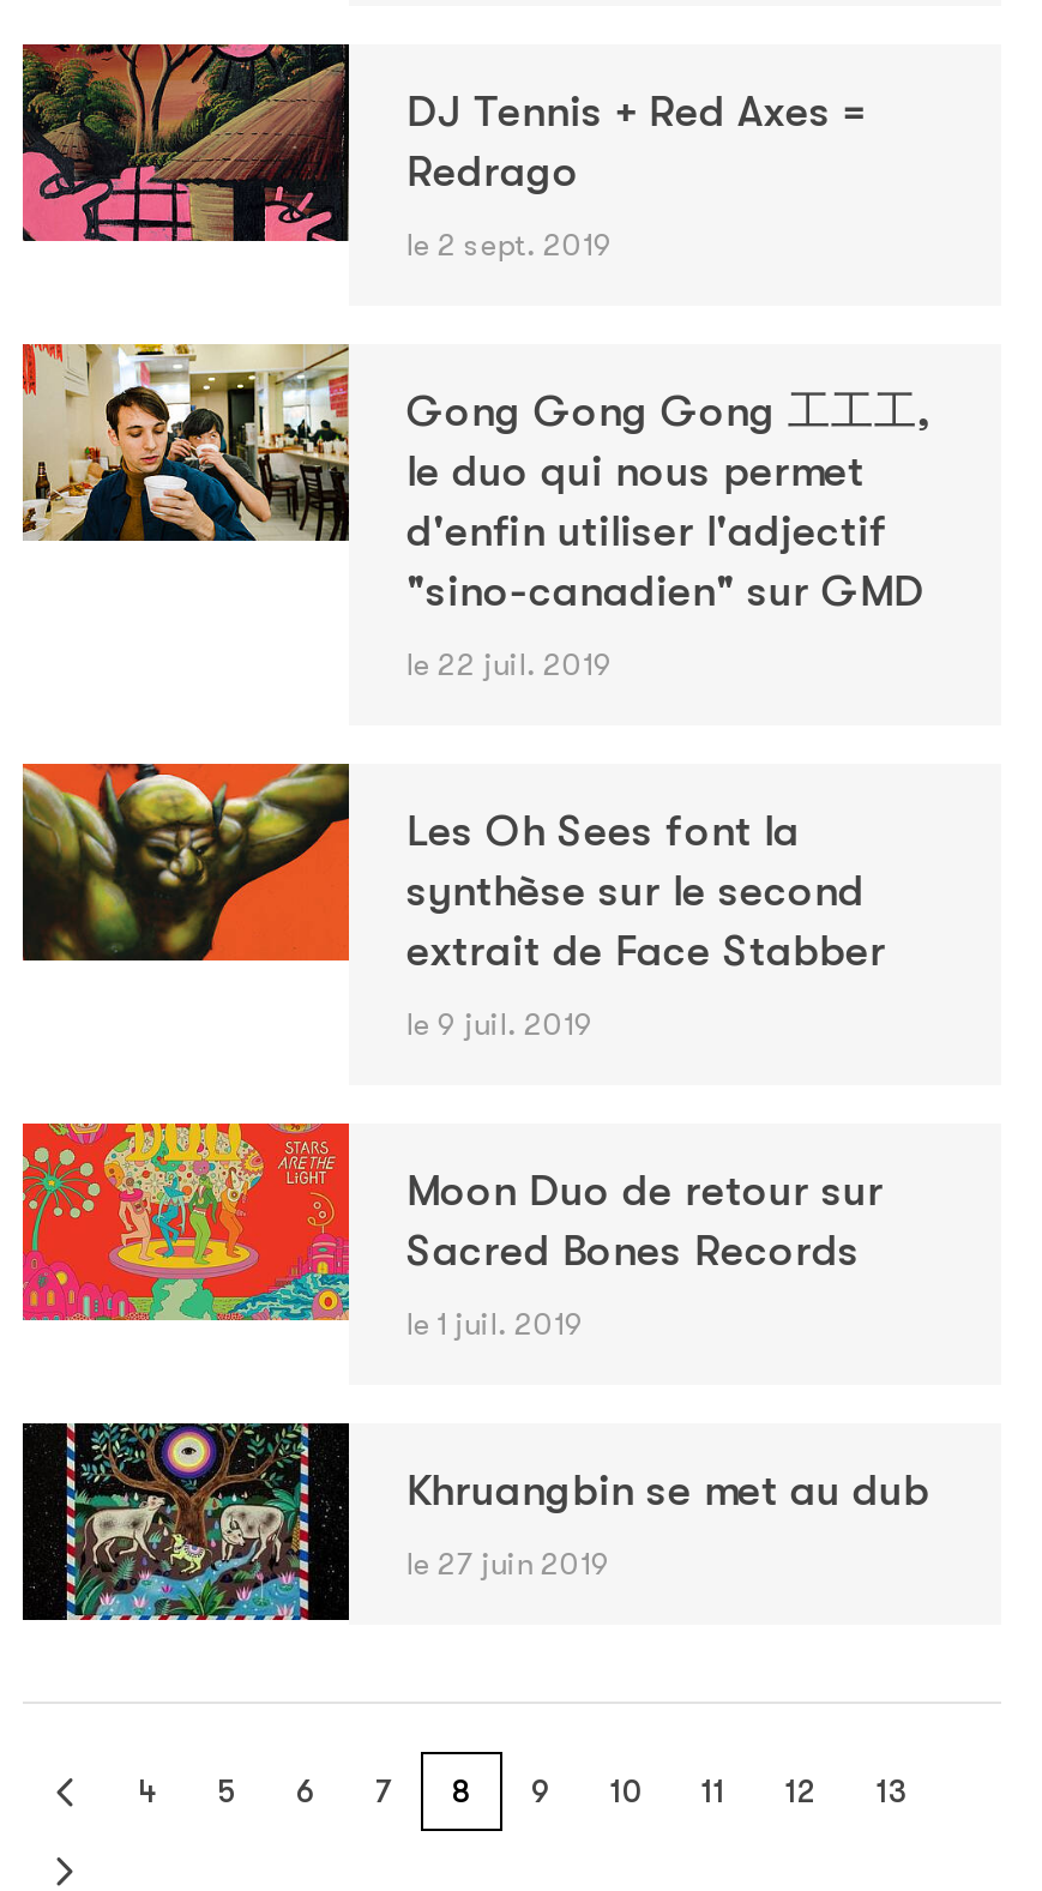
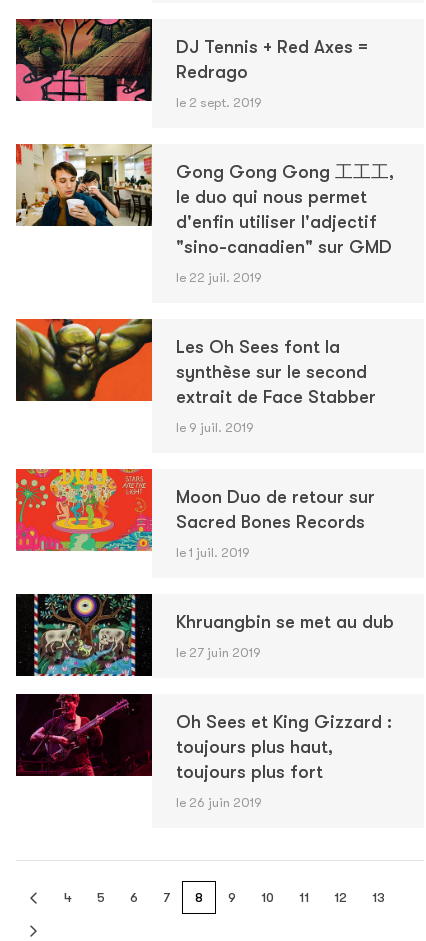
+ [image]
+ Oh Sees et King Gizzard :
+ toujours plus haut,
+ toujours plus fort
+ le 26 juin 2019
